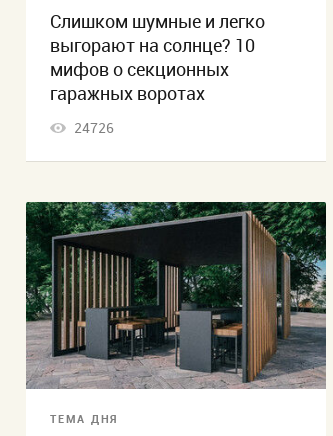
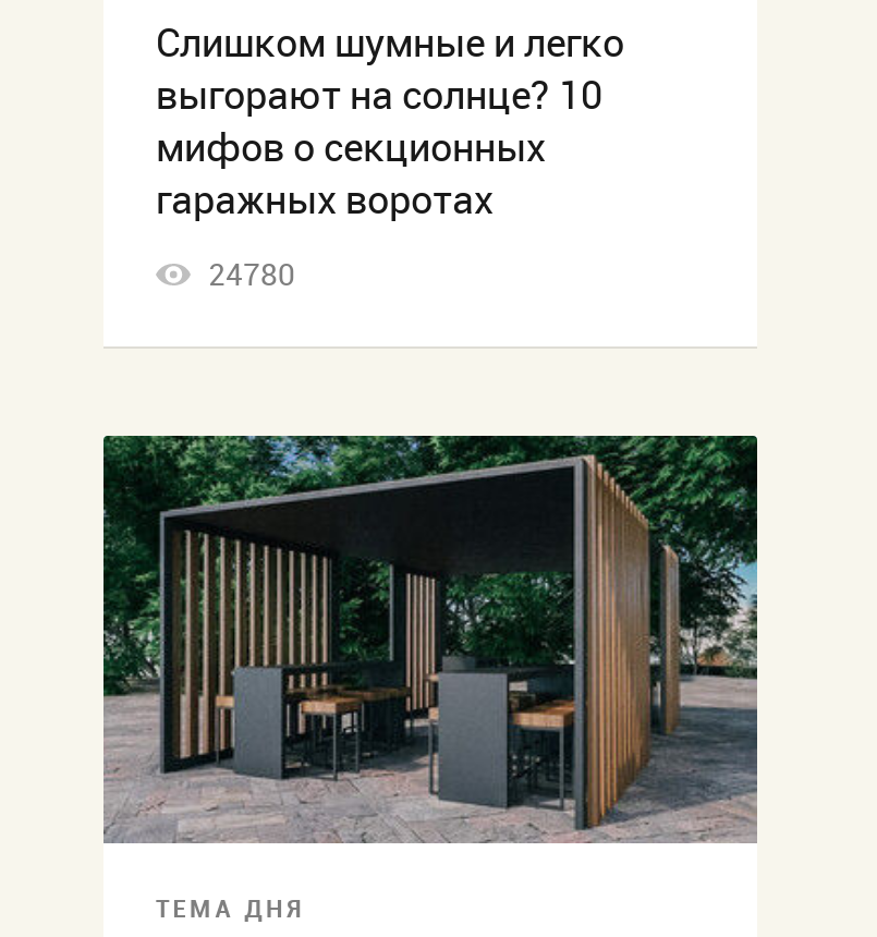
- 24726
+ 24780
